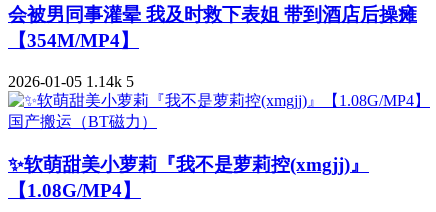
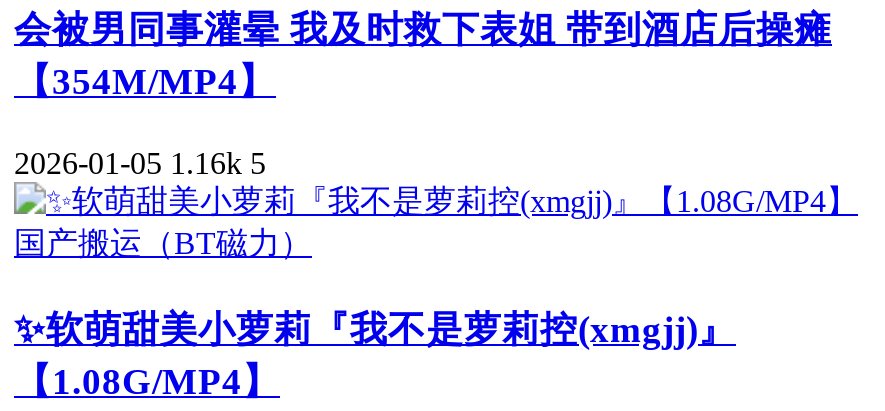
- 2026-01-05 1.14k 5
+ 2026-01-05 1.16k 5
